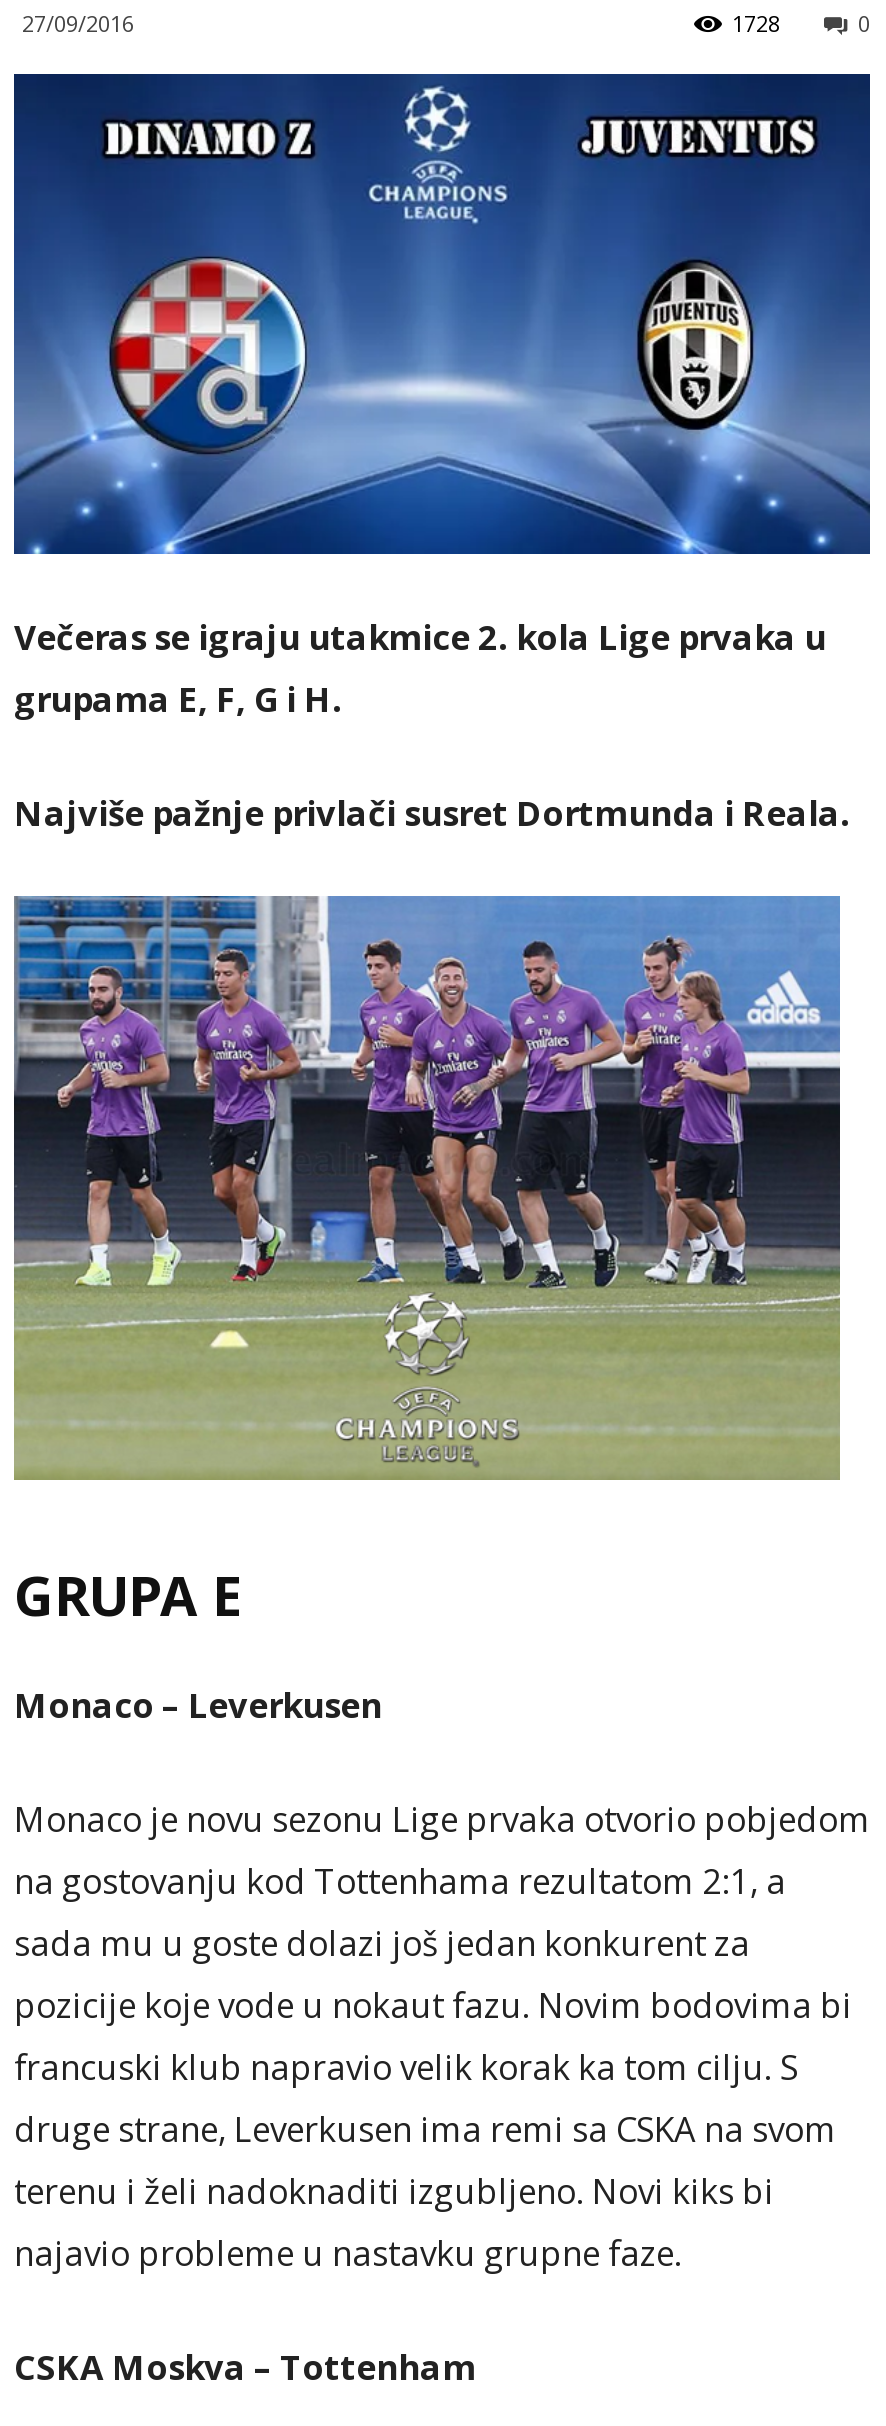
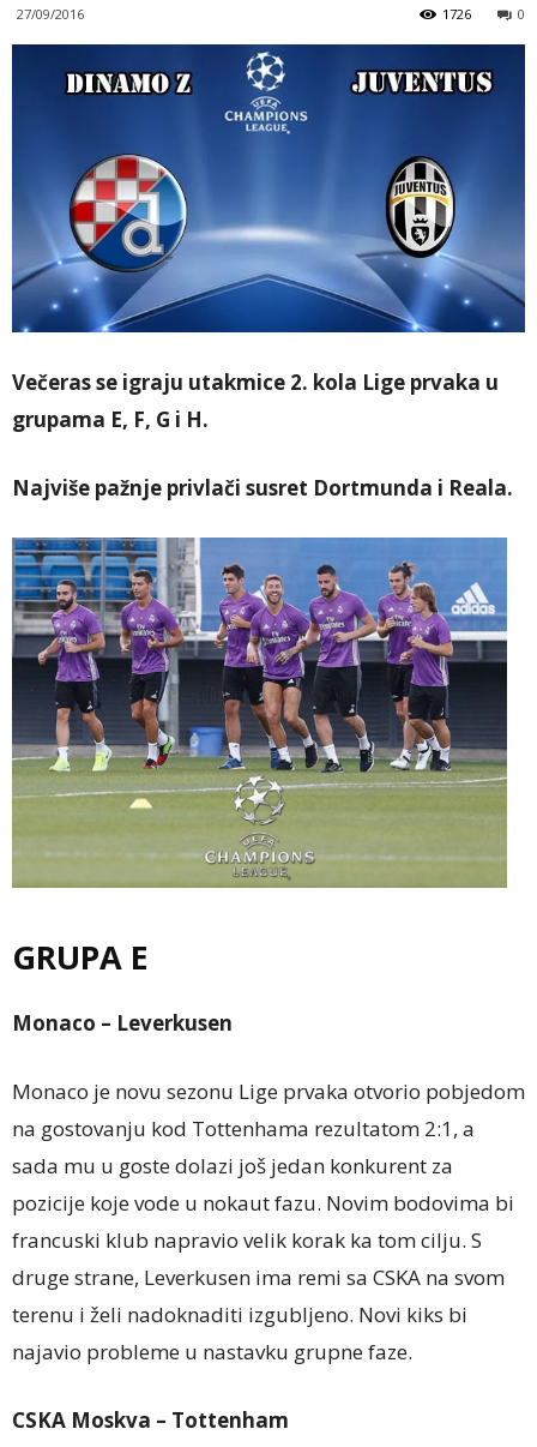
- 1728
+ 1726
